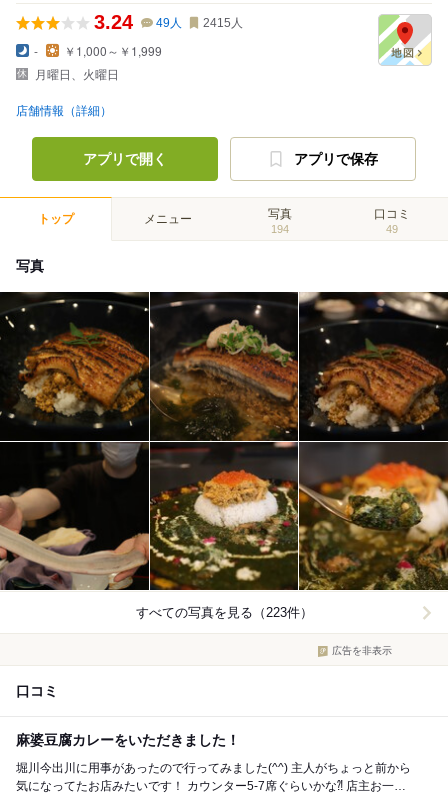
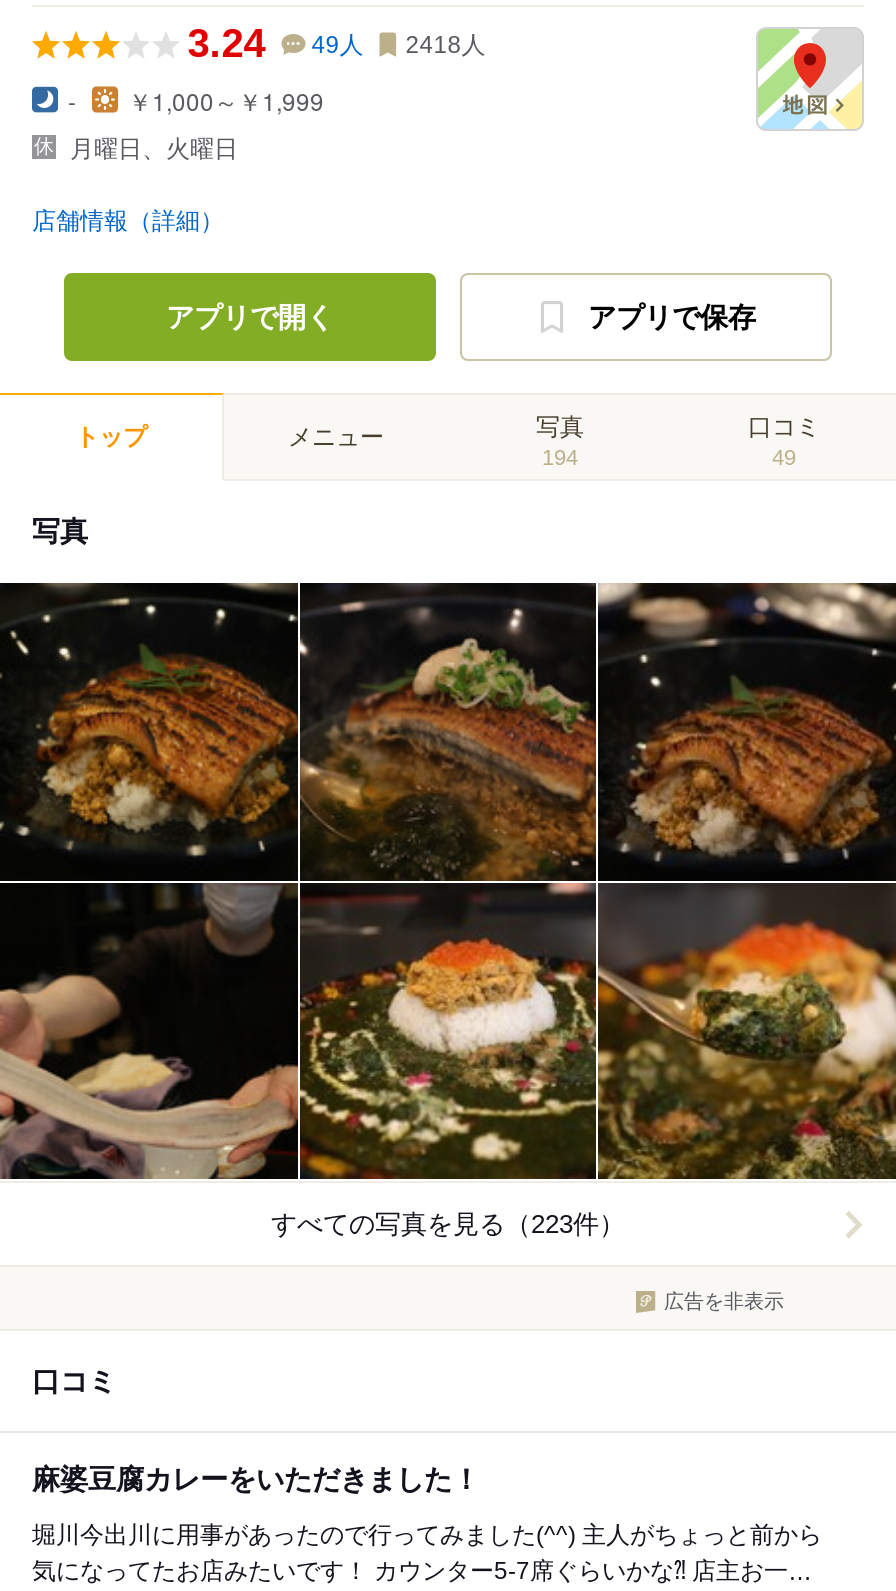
- 3.24 49人 2415人
+ 3.24 49人 2418人
